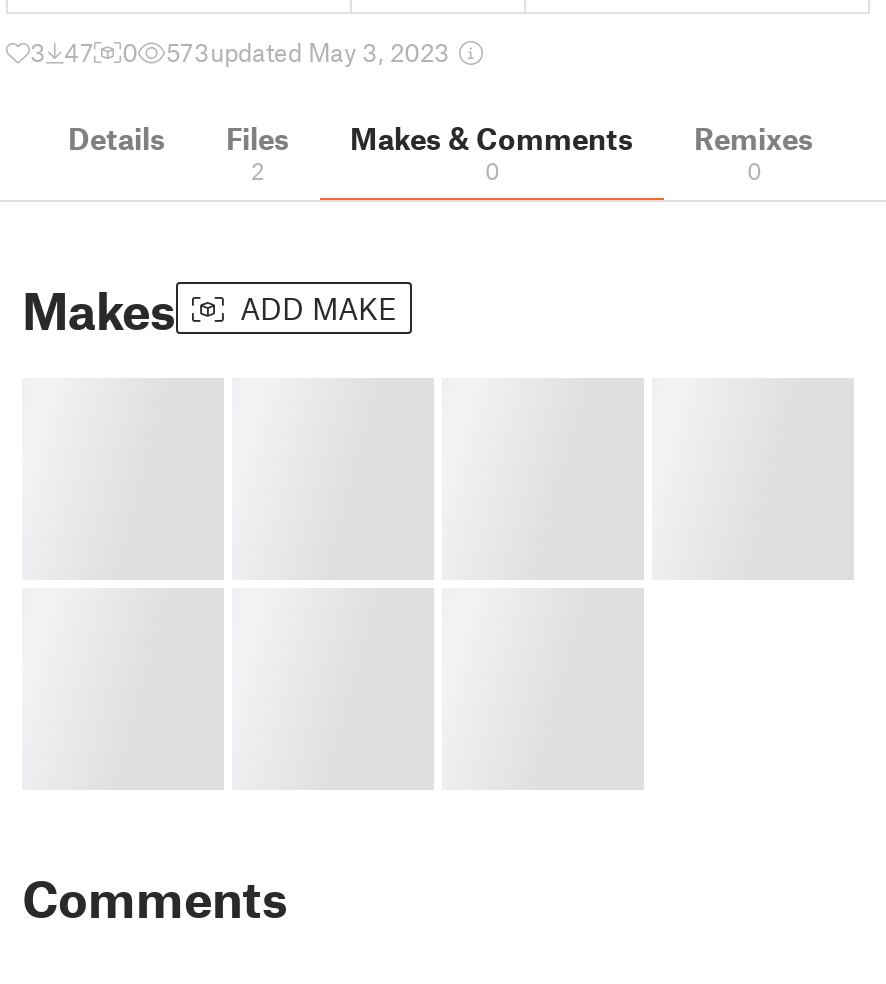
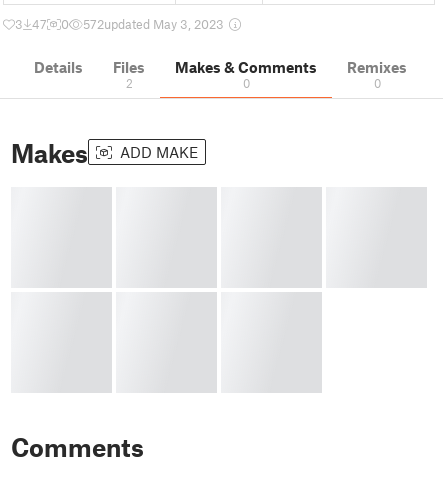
- 573updated May 3, 2023
+ 572updated May 3, 2023
